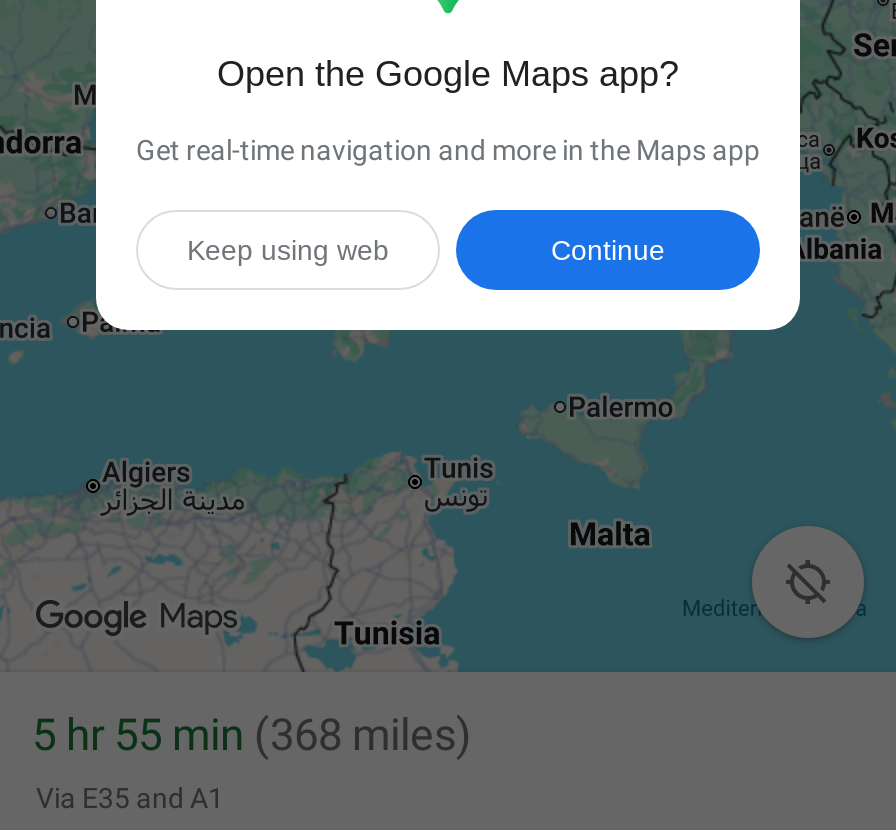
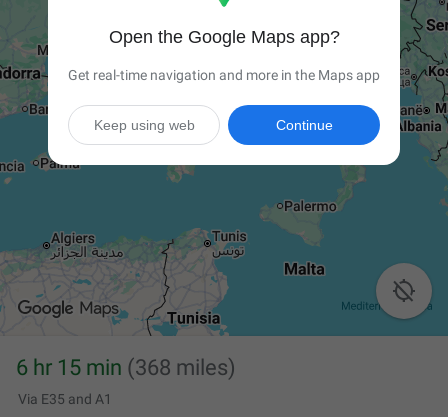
- 5 hr 55 min (368 miles)
+ 6 hr 15 min (368 miles)
